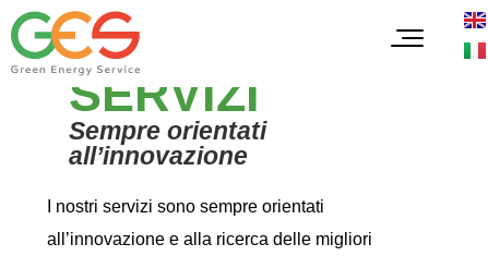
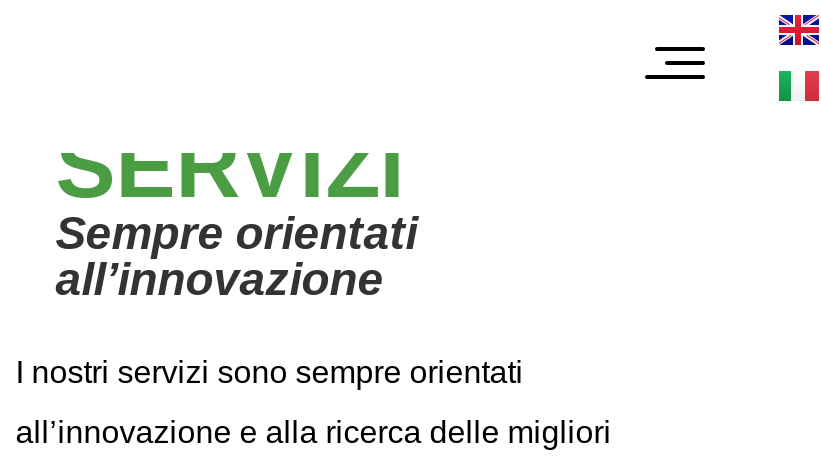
- [image]
